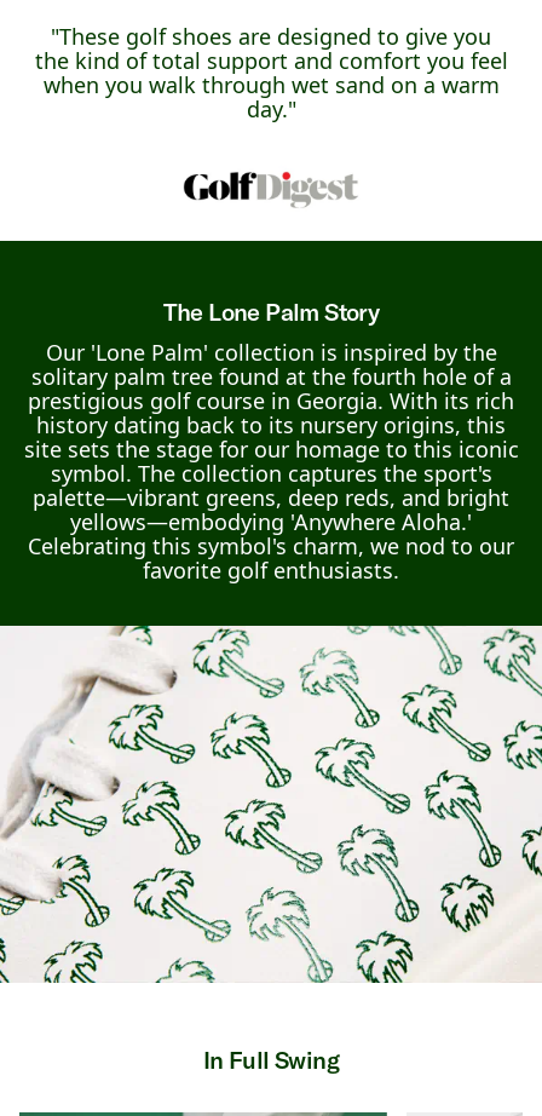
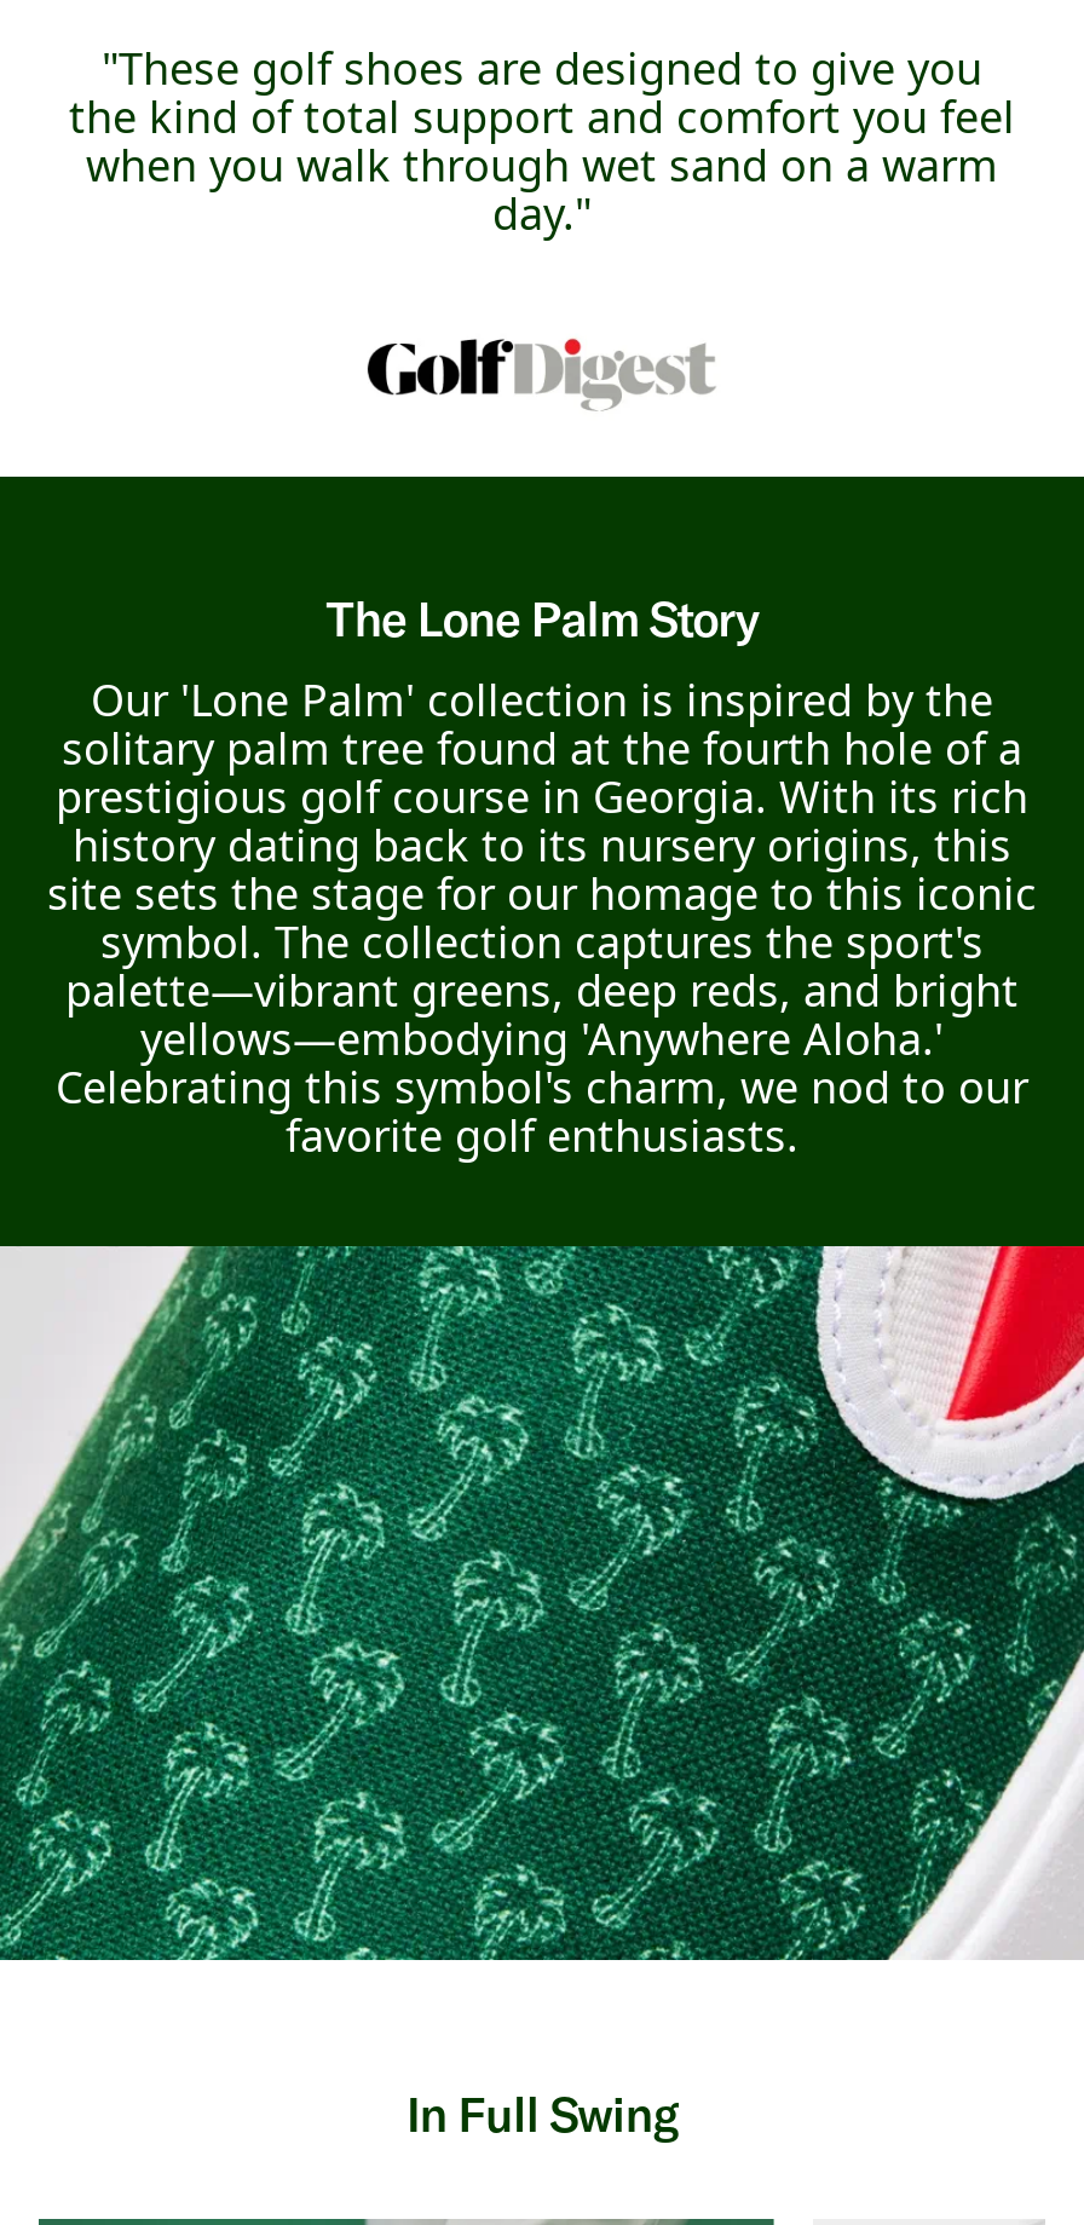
- [image]
+ [image]
